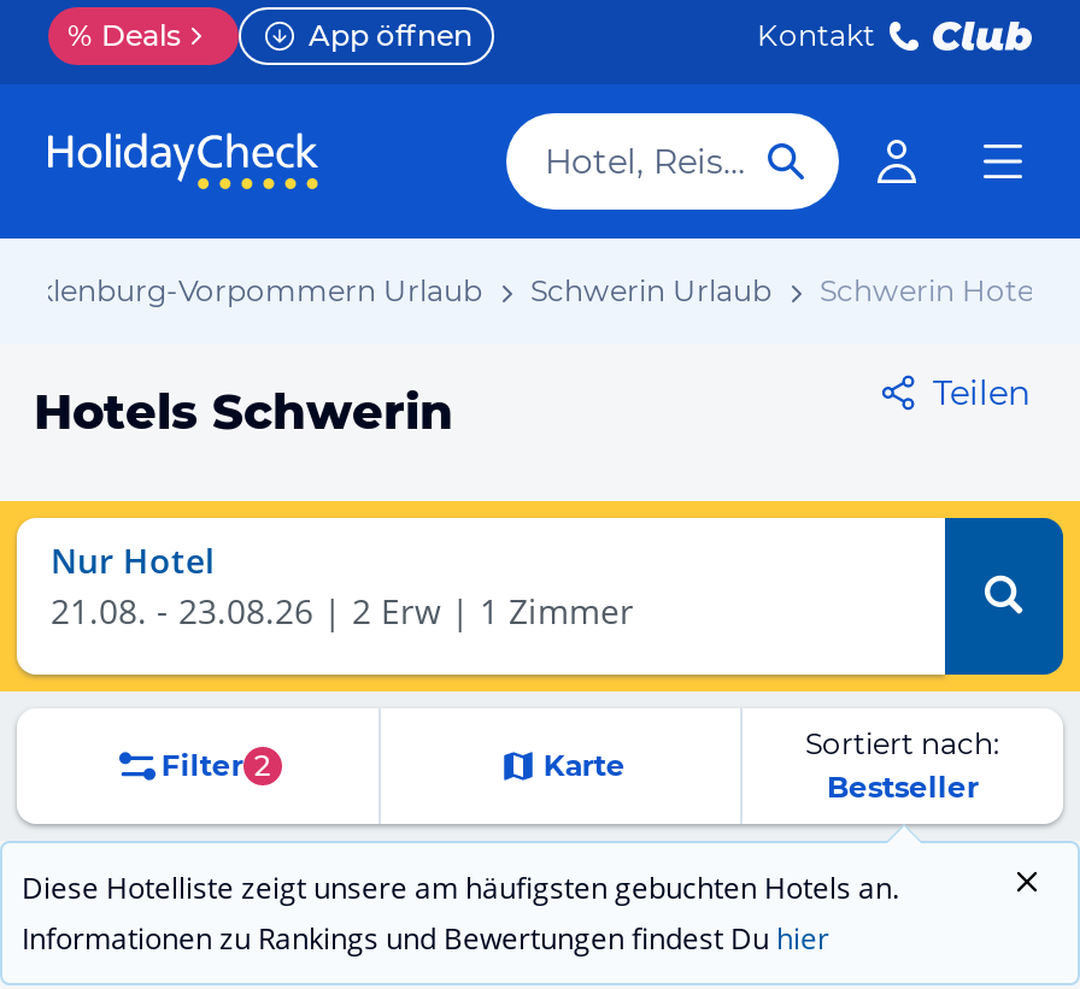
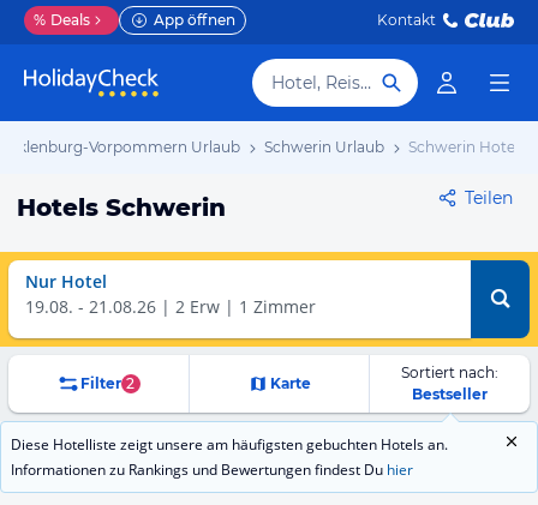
- 21.08. - 23.08.26
+ 19.08. - 21.08.26
